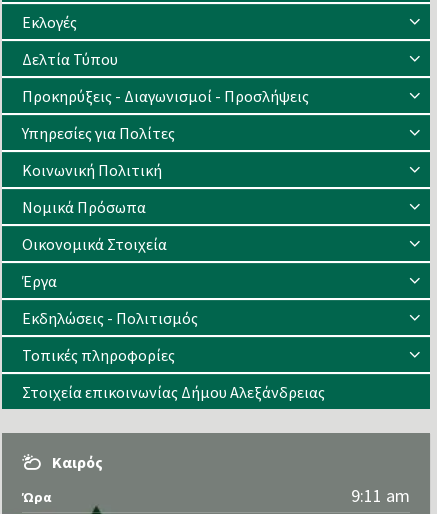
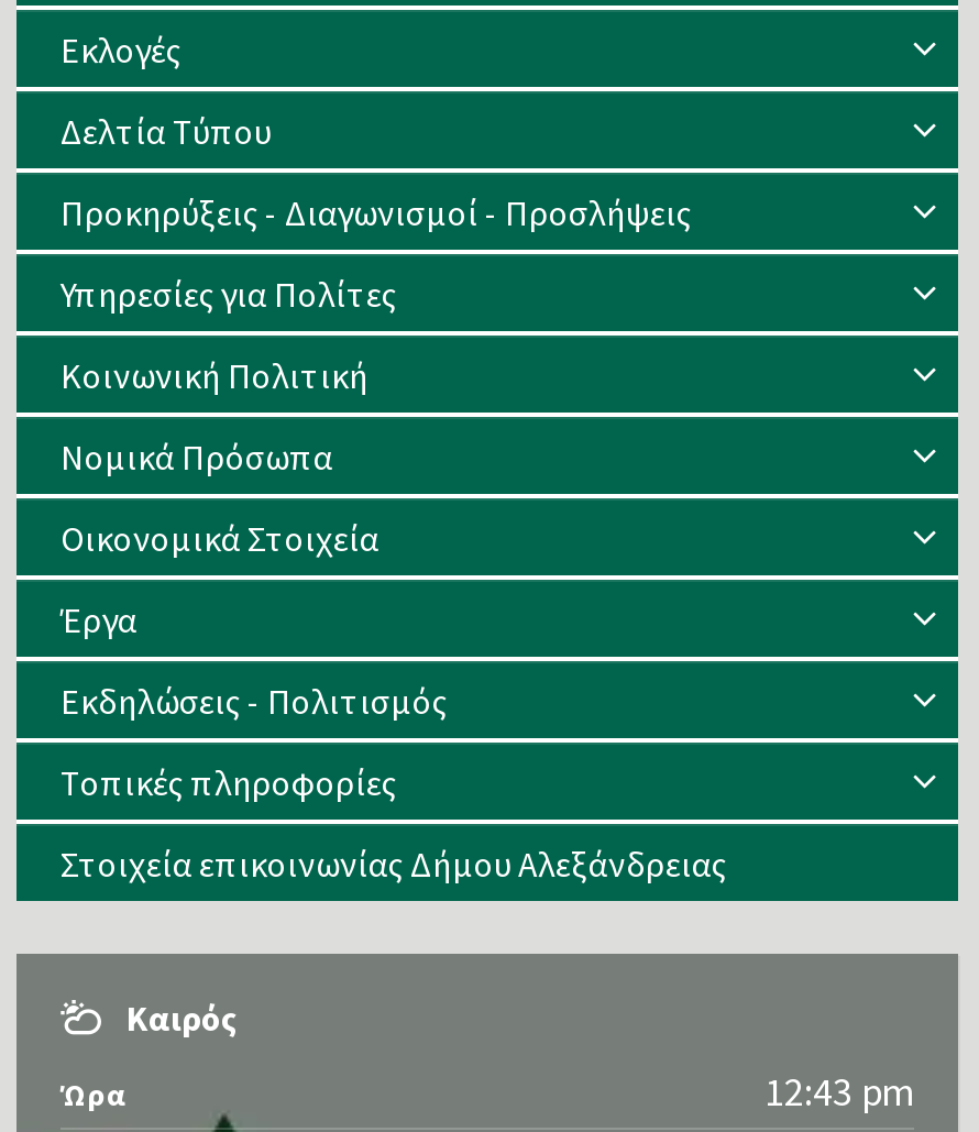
- 9:11 am
+ 12:43 pm
